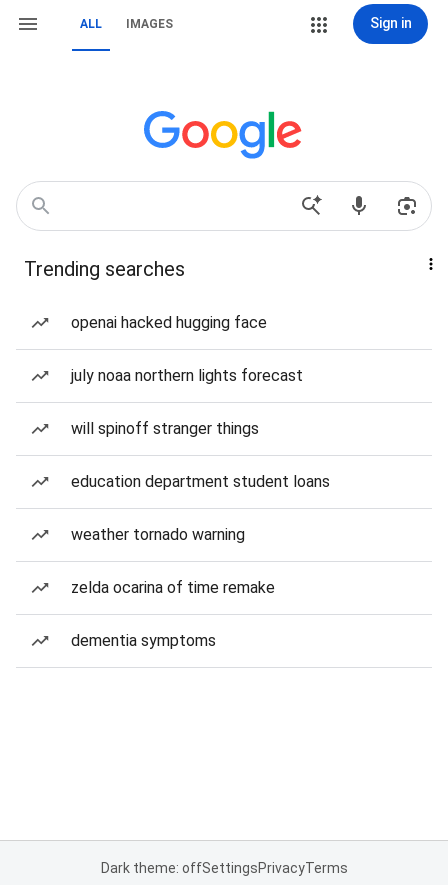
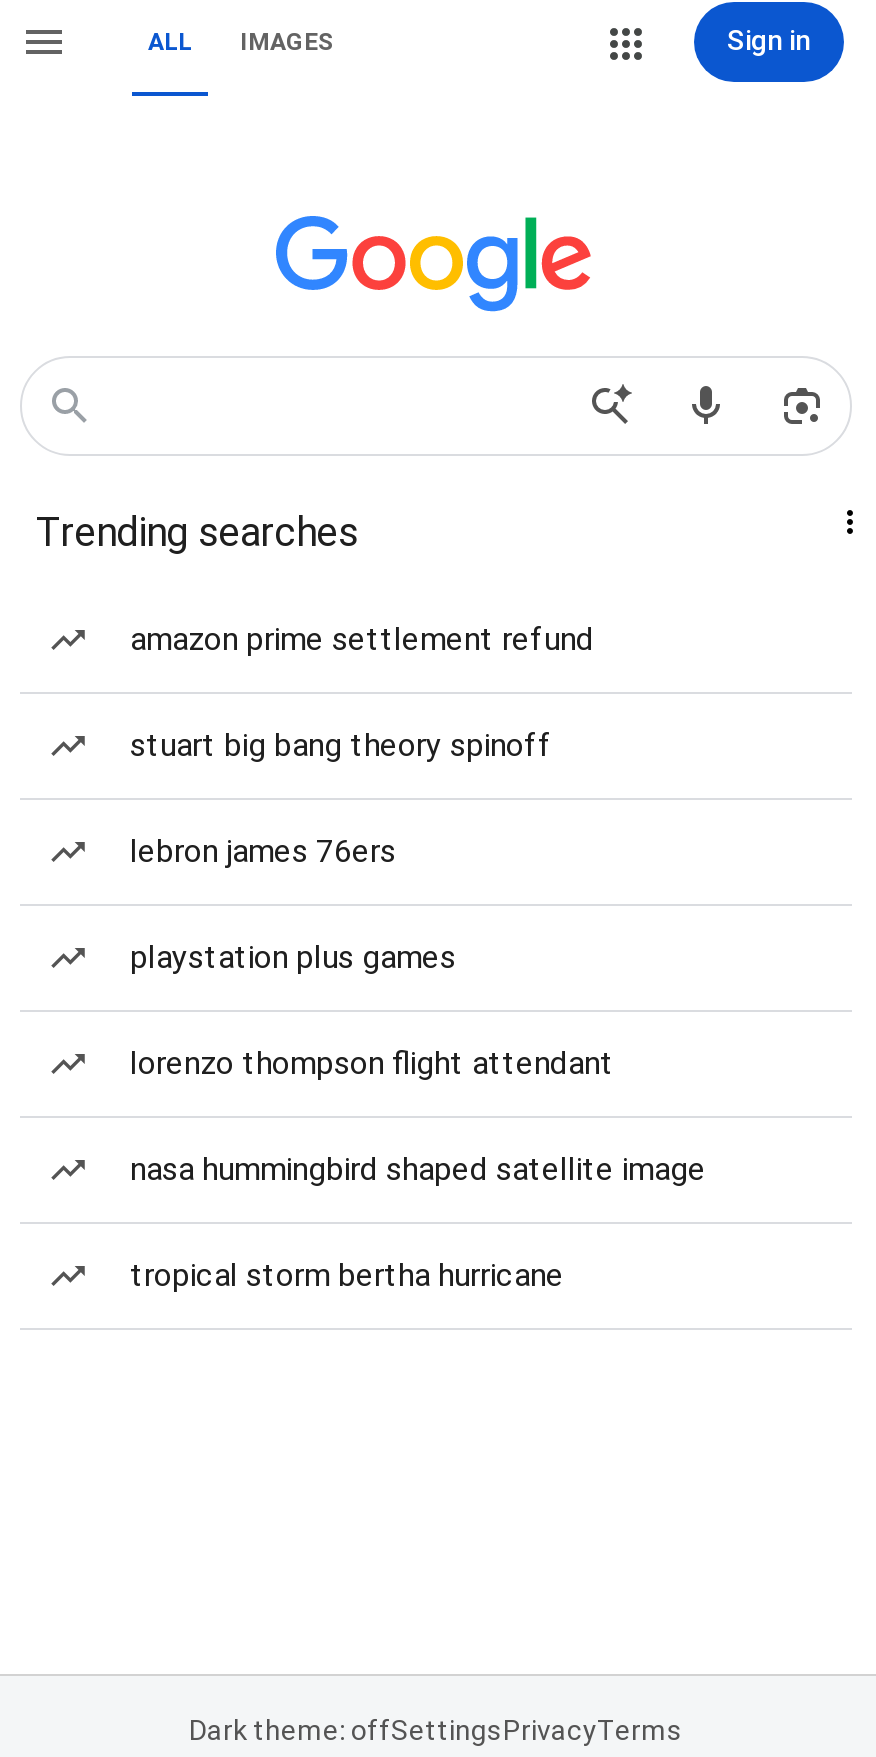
- openai hacked hugging face
+ amazon prime settlement refund

- july noaa northern lights forecast
+ stuart big bang theory spinoff

- will spinoff stranger things
+ lebron james 76ers

- education department student loans
+ playstation plus games

- weather tornado warning
+ lorenzo thompson flight attendant

- zelda ocarina of time remake
+ nasa hummingbird shaped satellite image

- dementia symptoms
+ tropical storm bertha hurricane
